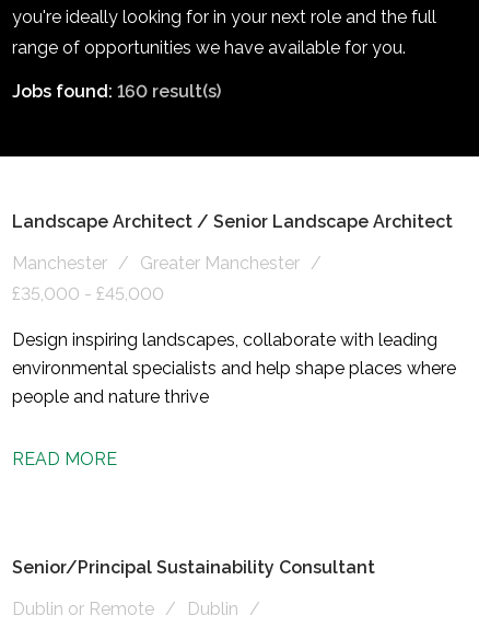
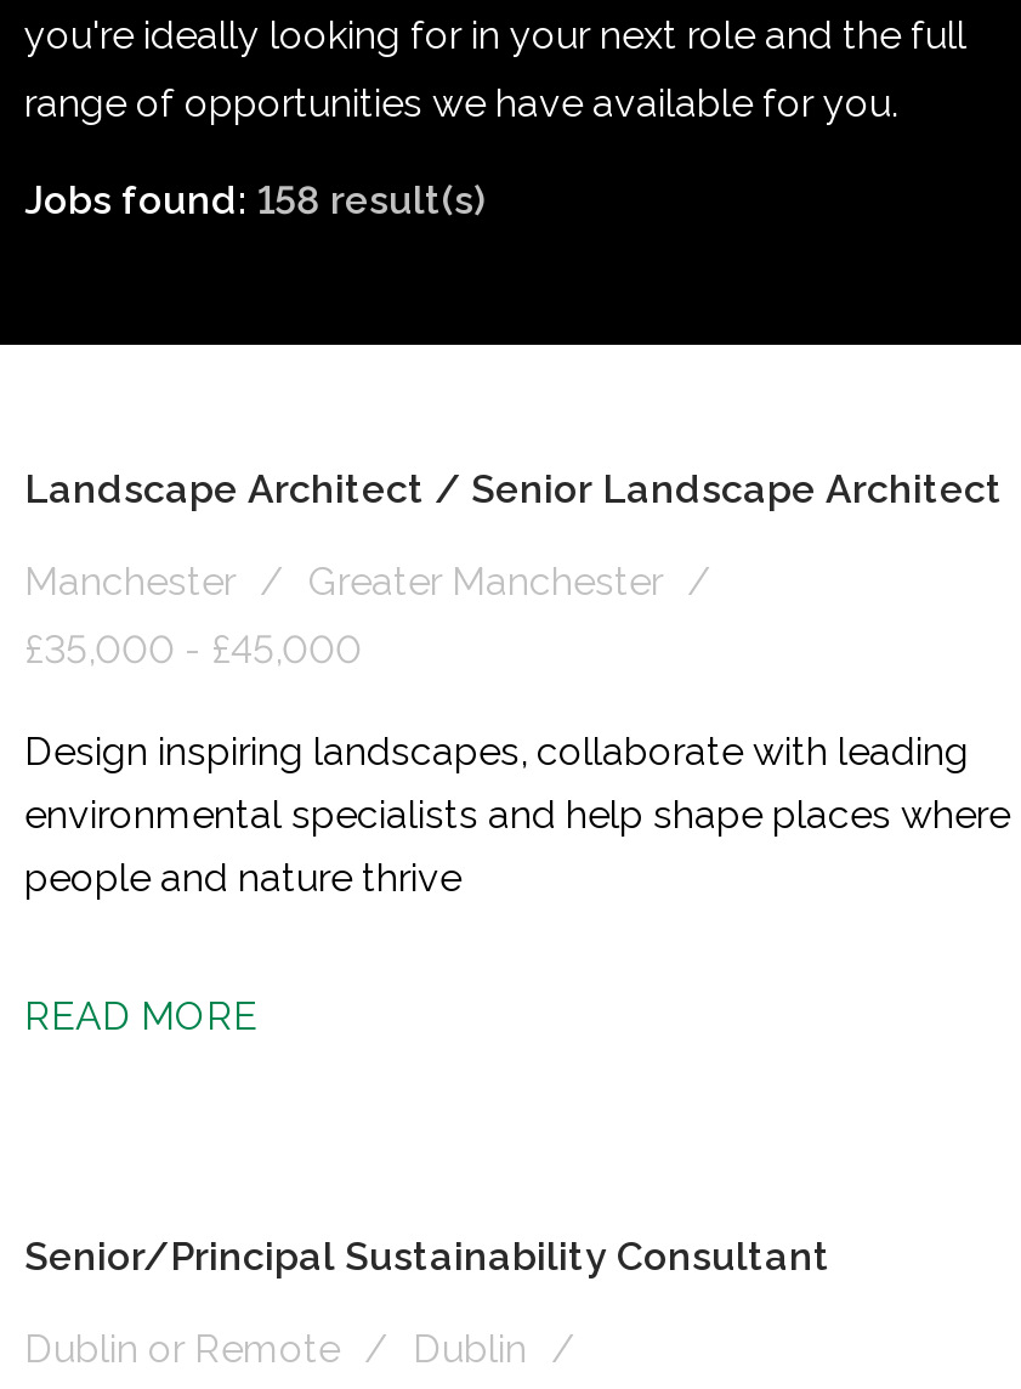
- Jobs found: 160 result(s)
+ Jobs found: 158 result(s)
